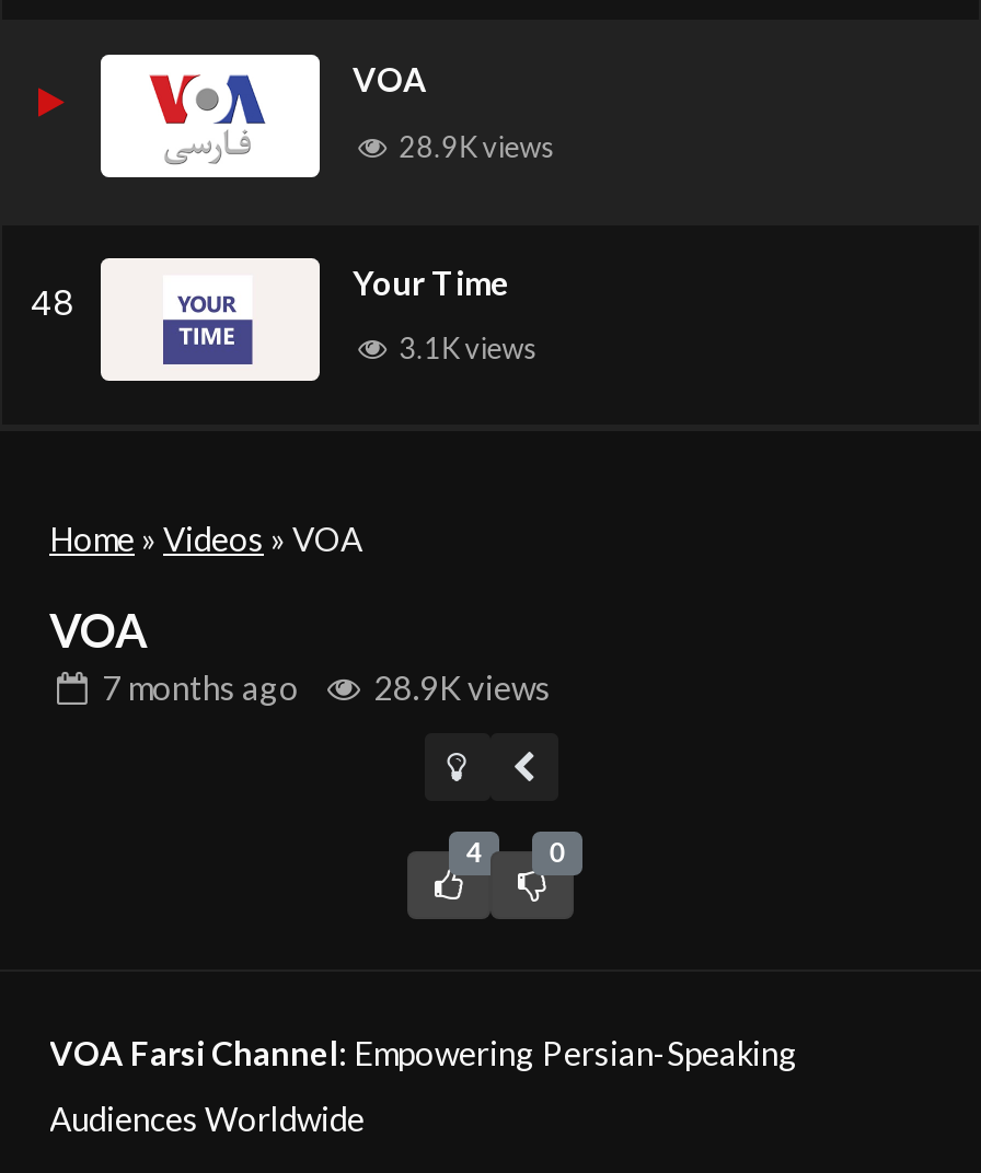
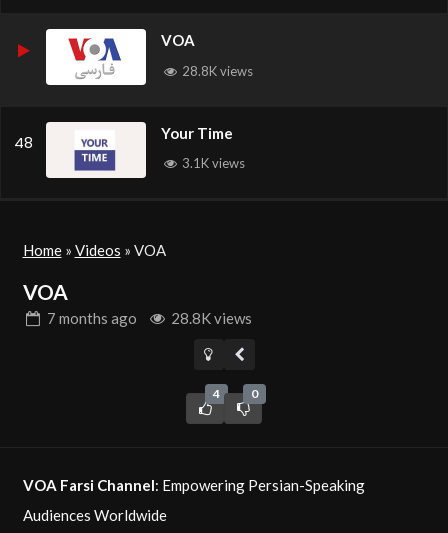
- 28.9K views
+ 28.8K views

- 7 months ago 28.9K views
+ 7 months ago 28.8K views
